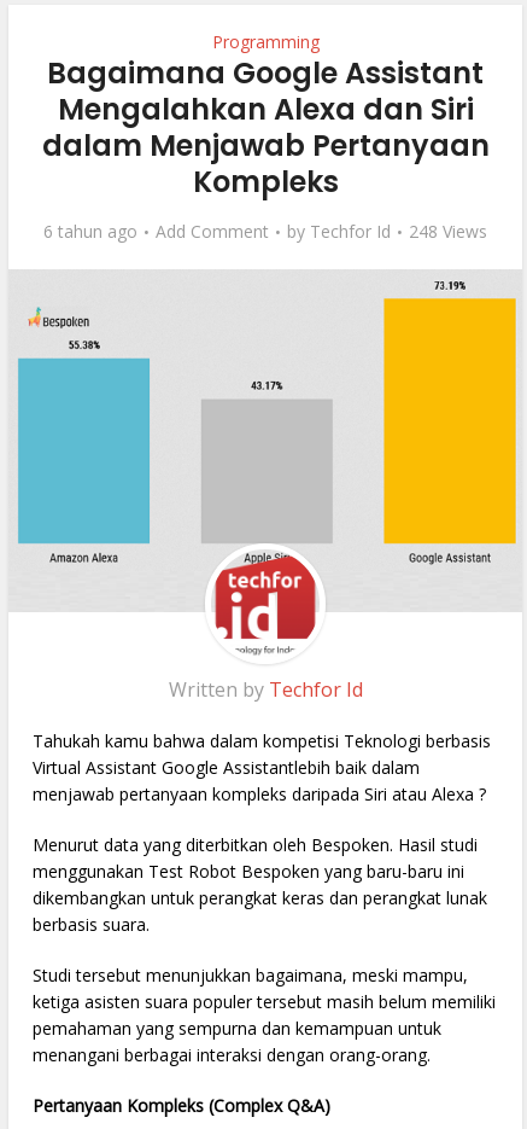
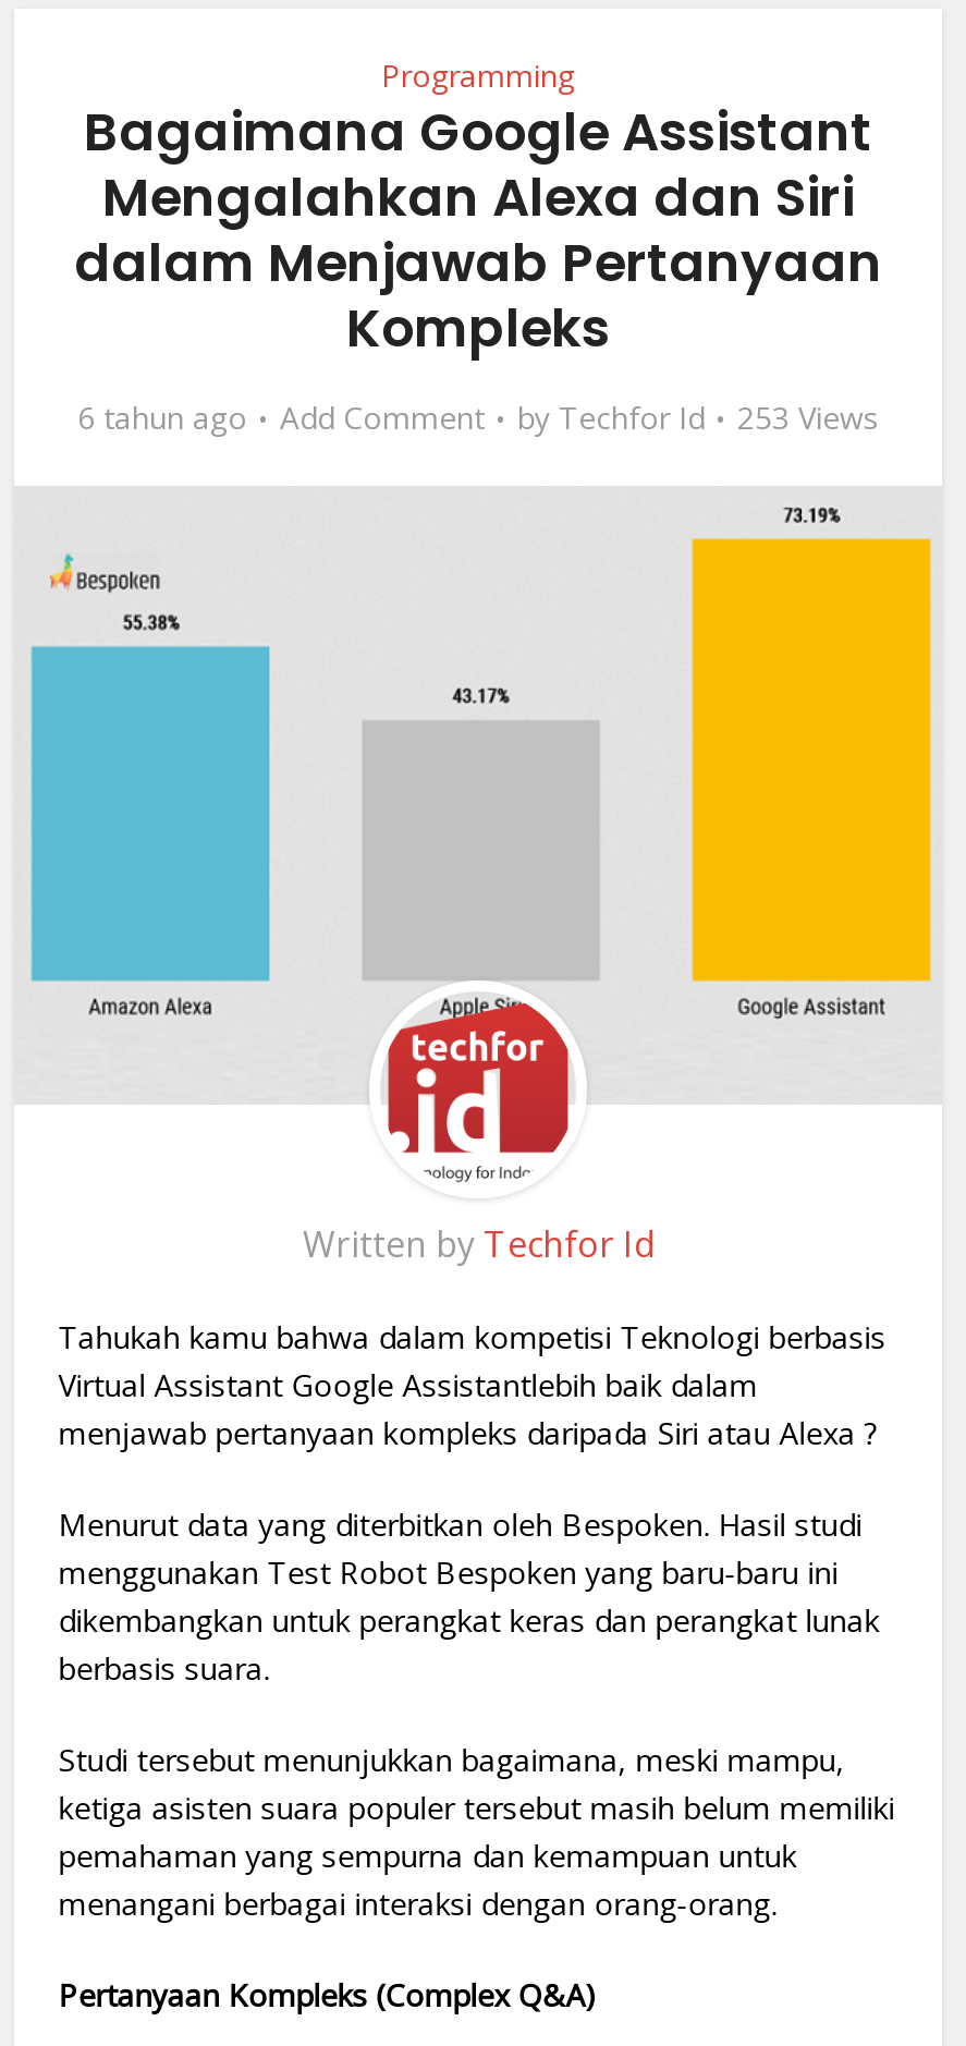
- 6 tahun ago Add Comment by Techfor Id 248 Views
+ 6 tahun ago Add Comment by Techfor Id 253 Views
